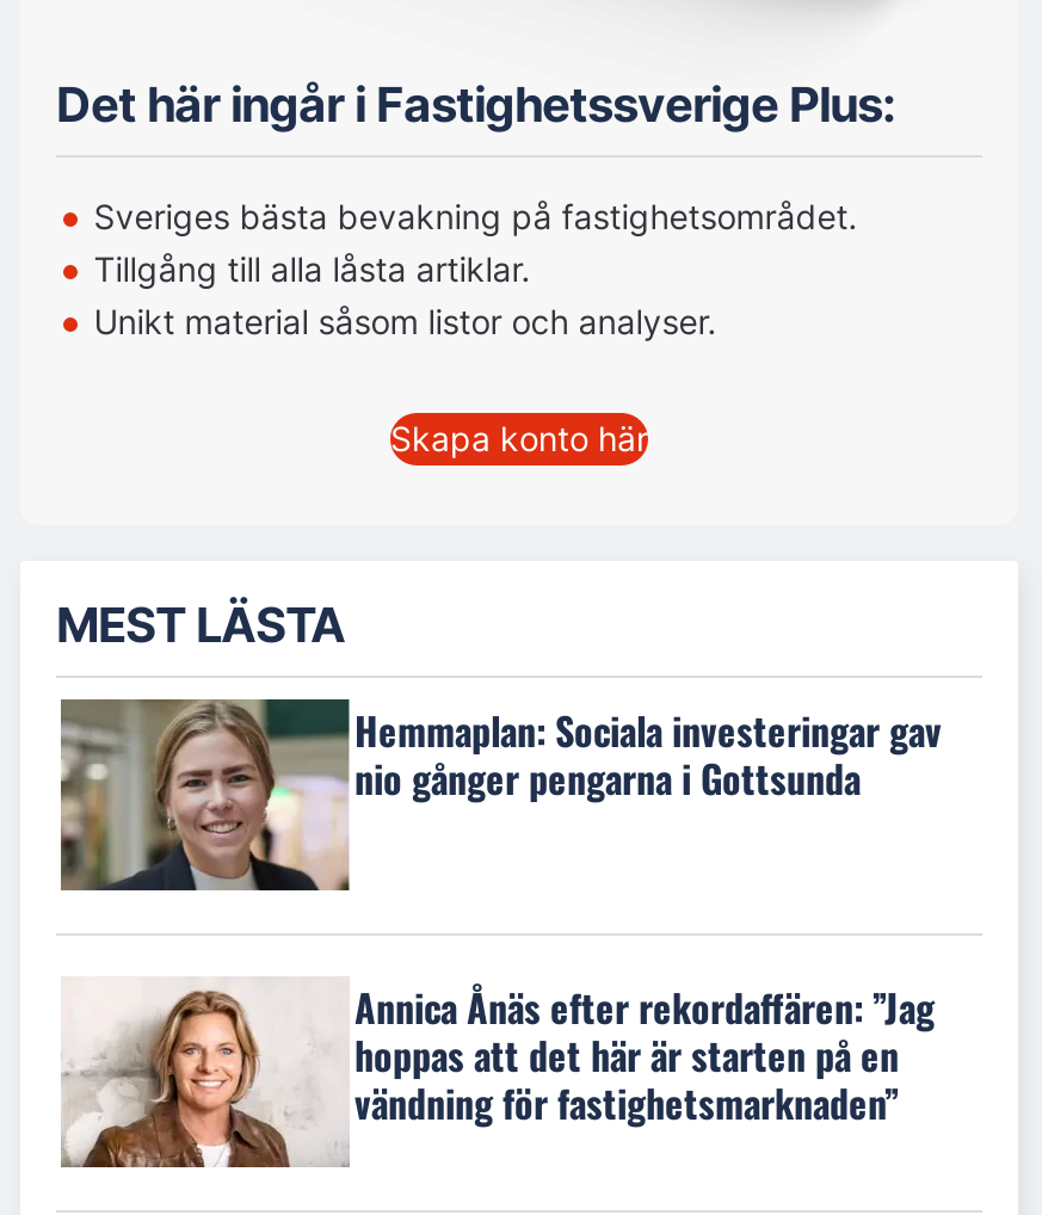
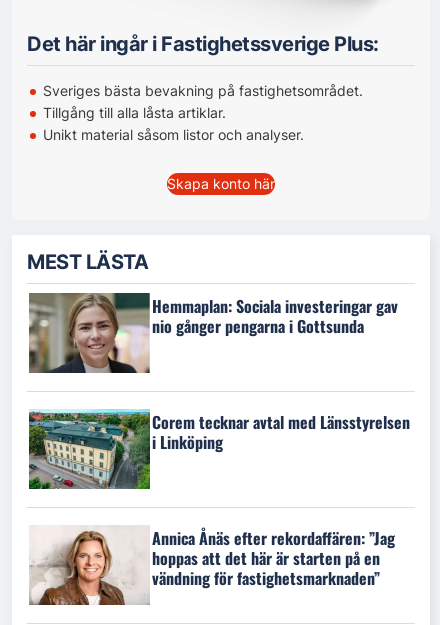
+ [image]
+ Corem tecknar avtal med Länsstyrelsen
+ i Linköping
